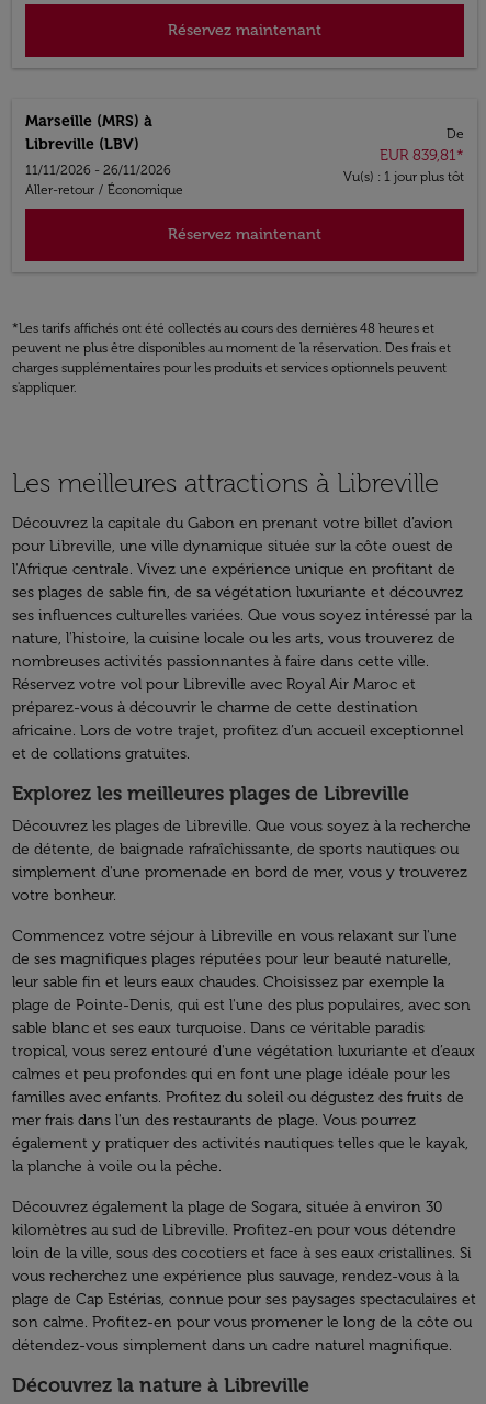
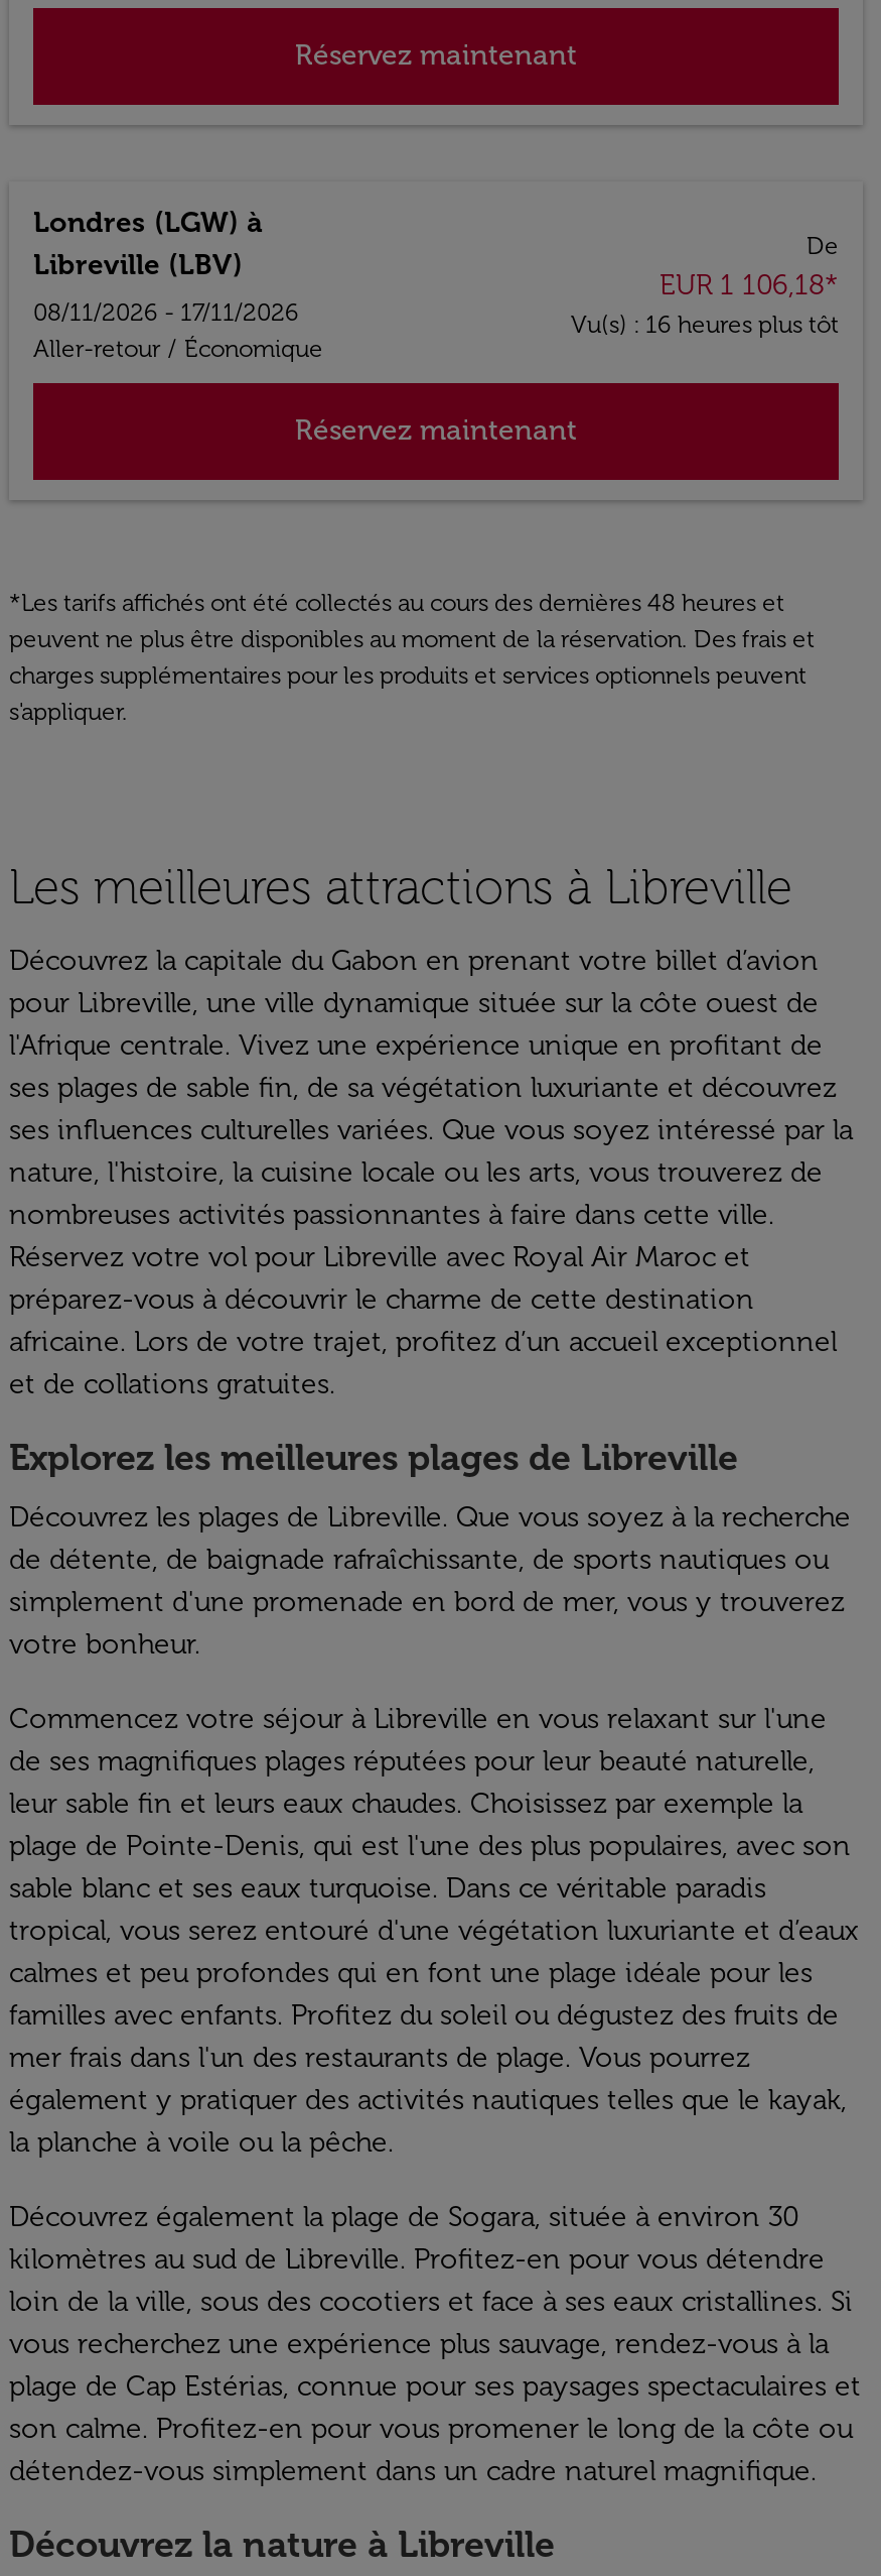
- Marseille (MRS) à
+ Londres (LGW) à

- EUR 839,81*
+ EUR 1 106,18*

- 11/11/2026 - 26/11/2026
+ 08/11/2026 - 17/11/2026

- Vu(s) : 1 jour plus tôt
+ Vu(s) : 16 heures plus tôt
